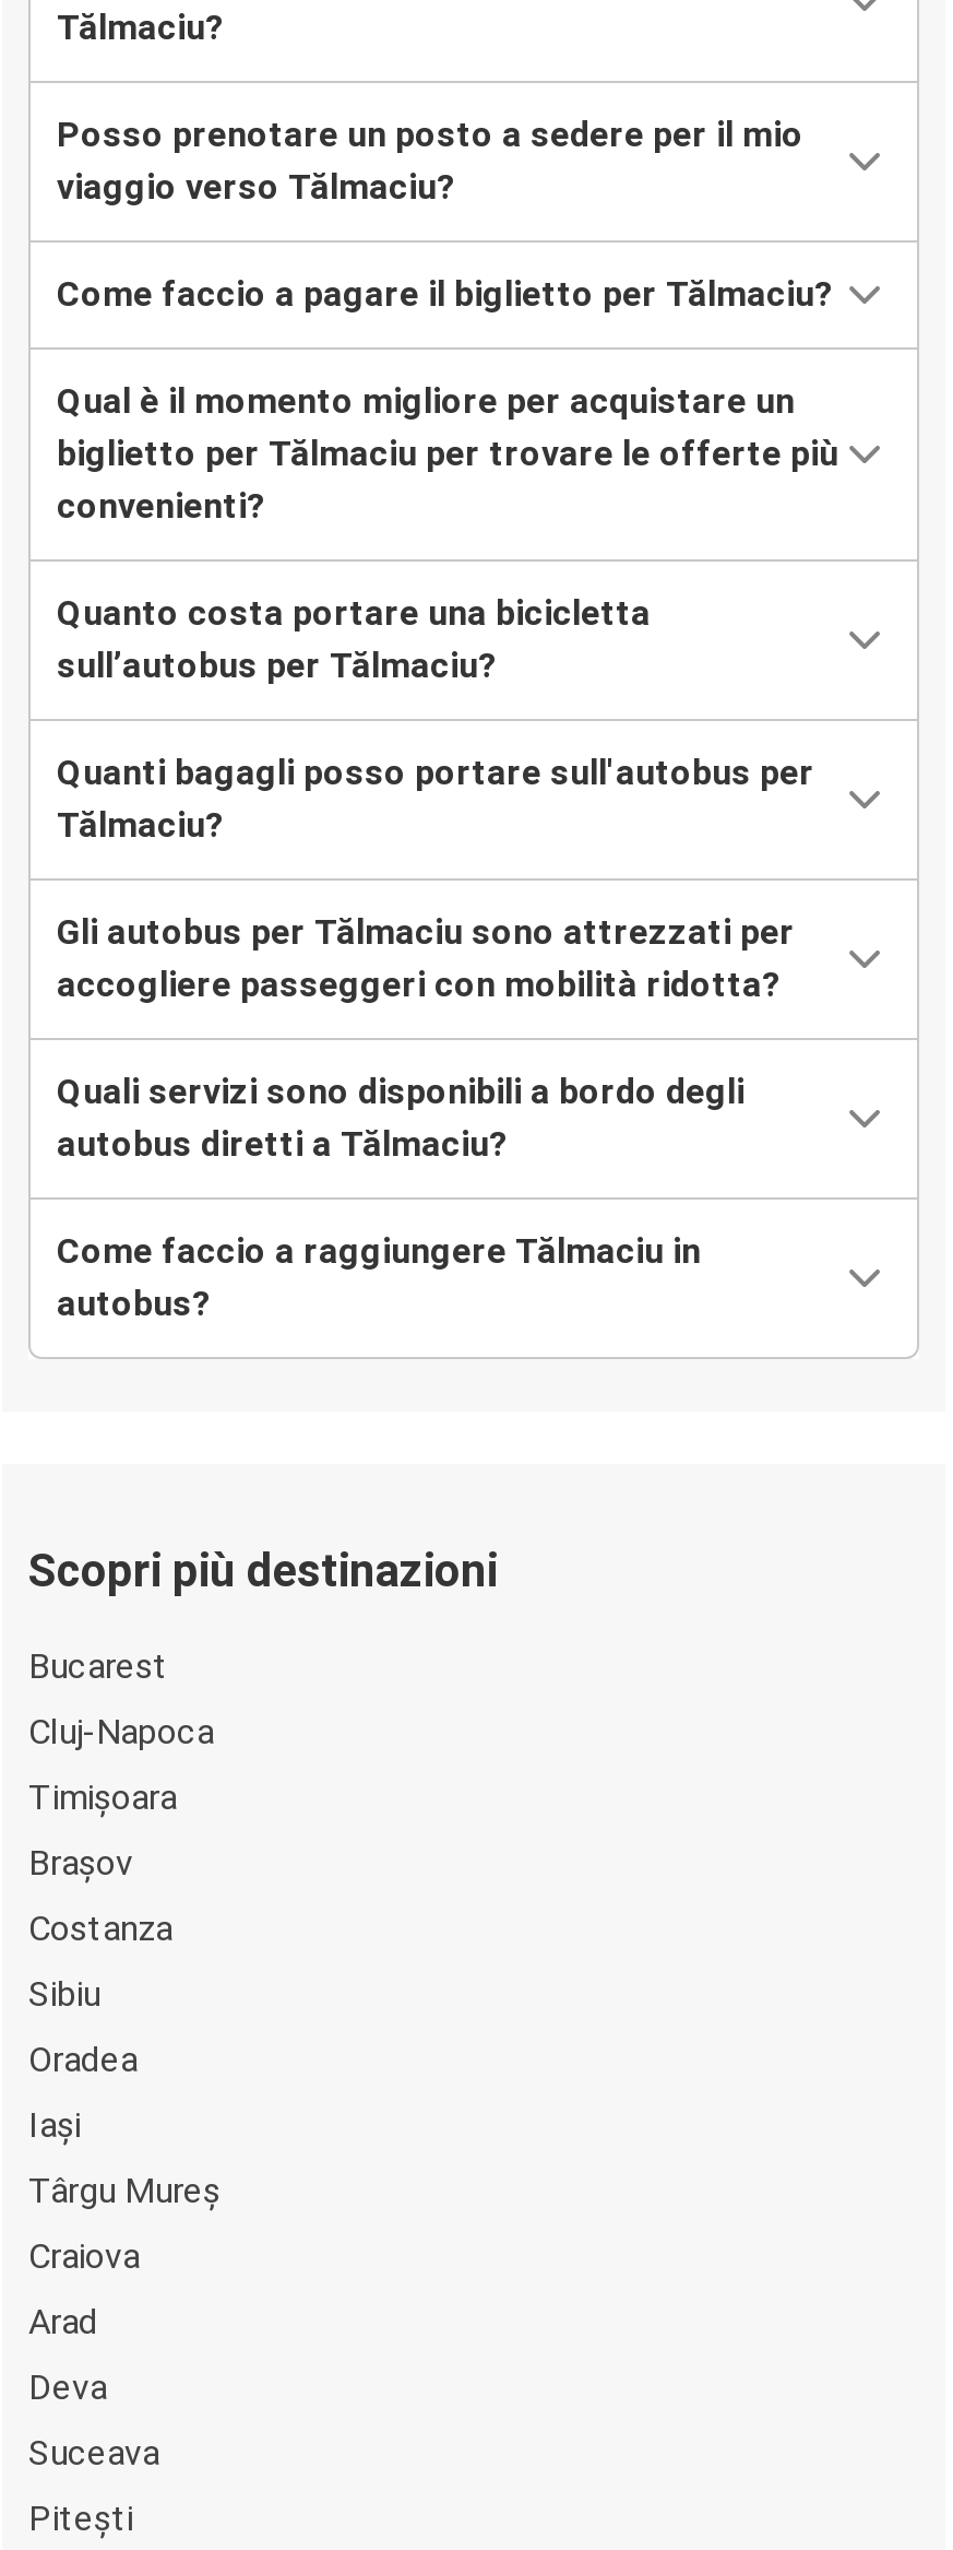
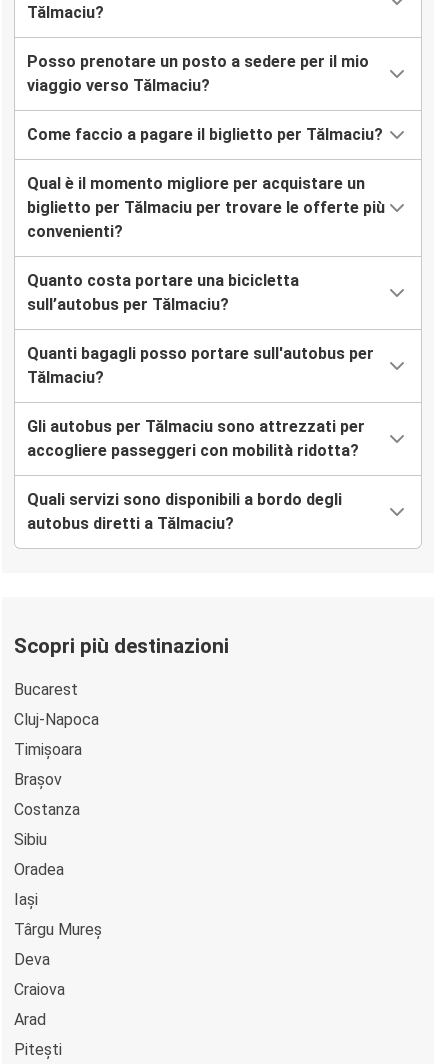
- Come faccio a raggiungere Tălmaciu in
- autobus?

+ Deva

- Deva
- Suceava
